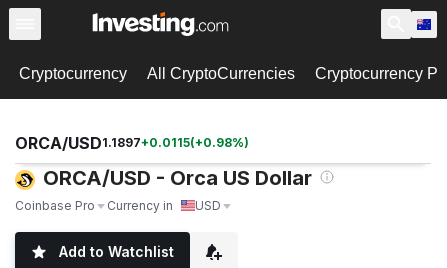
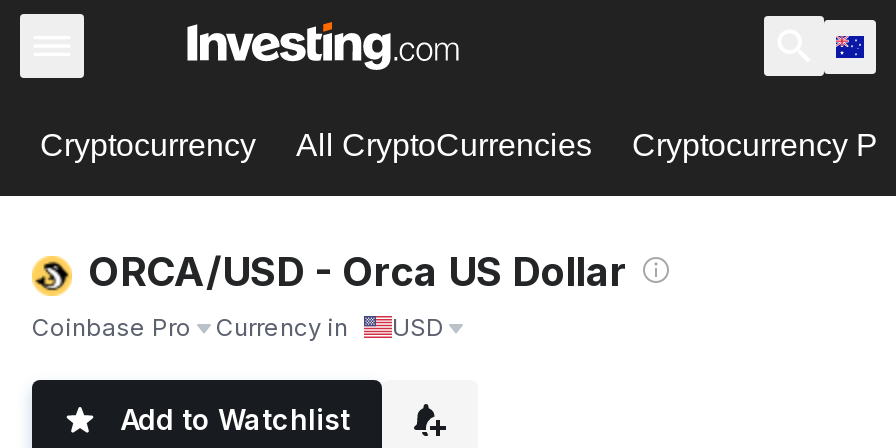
- ORCA/USD1.1897+0.0115(+0.98%)
